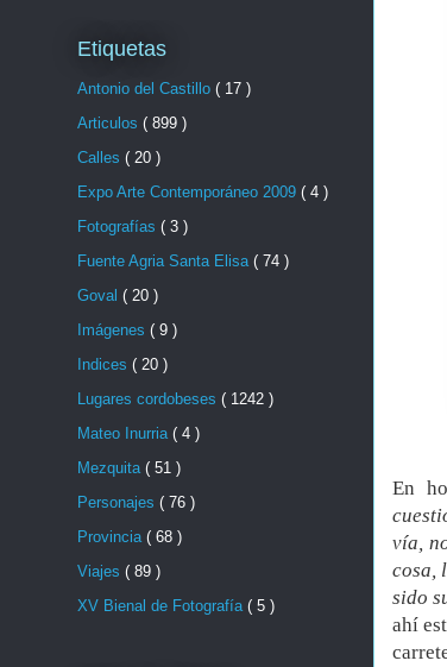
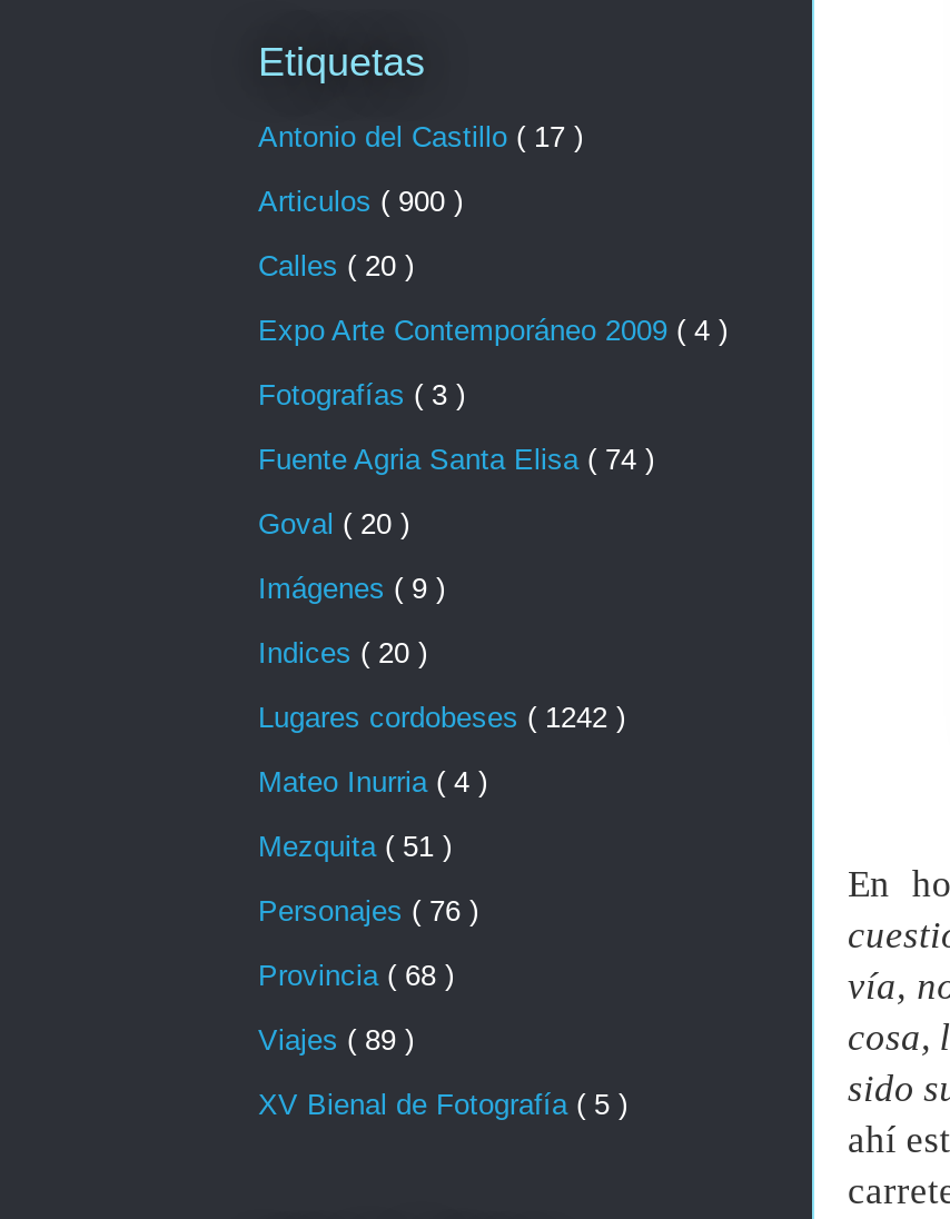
- Articulos ( 899 )
+ Articulos ( 900 )
